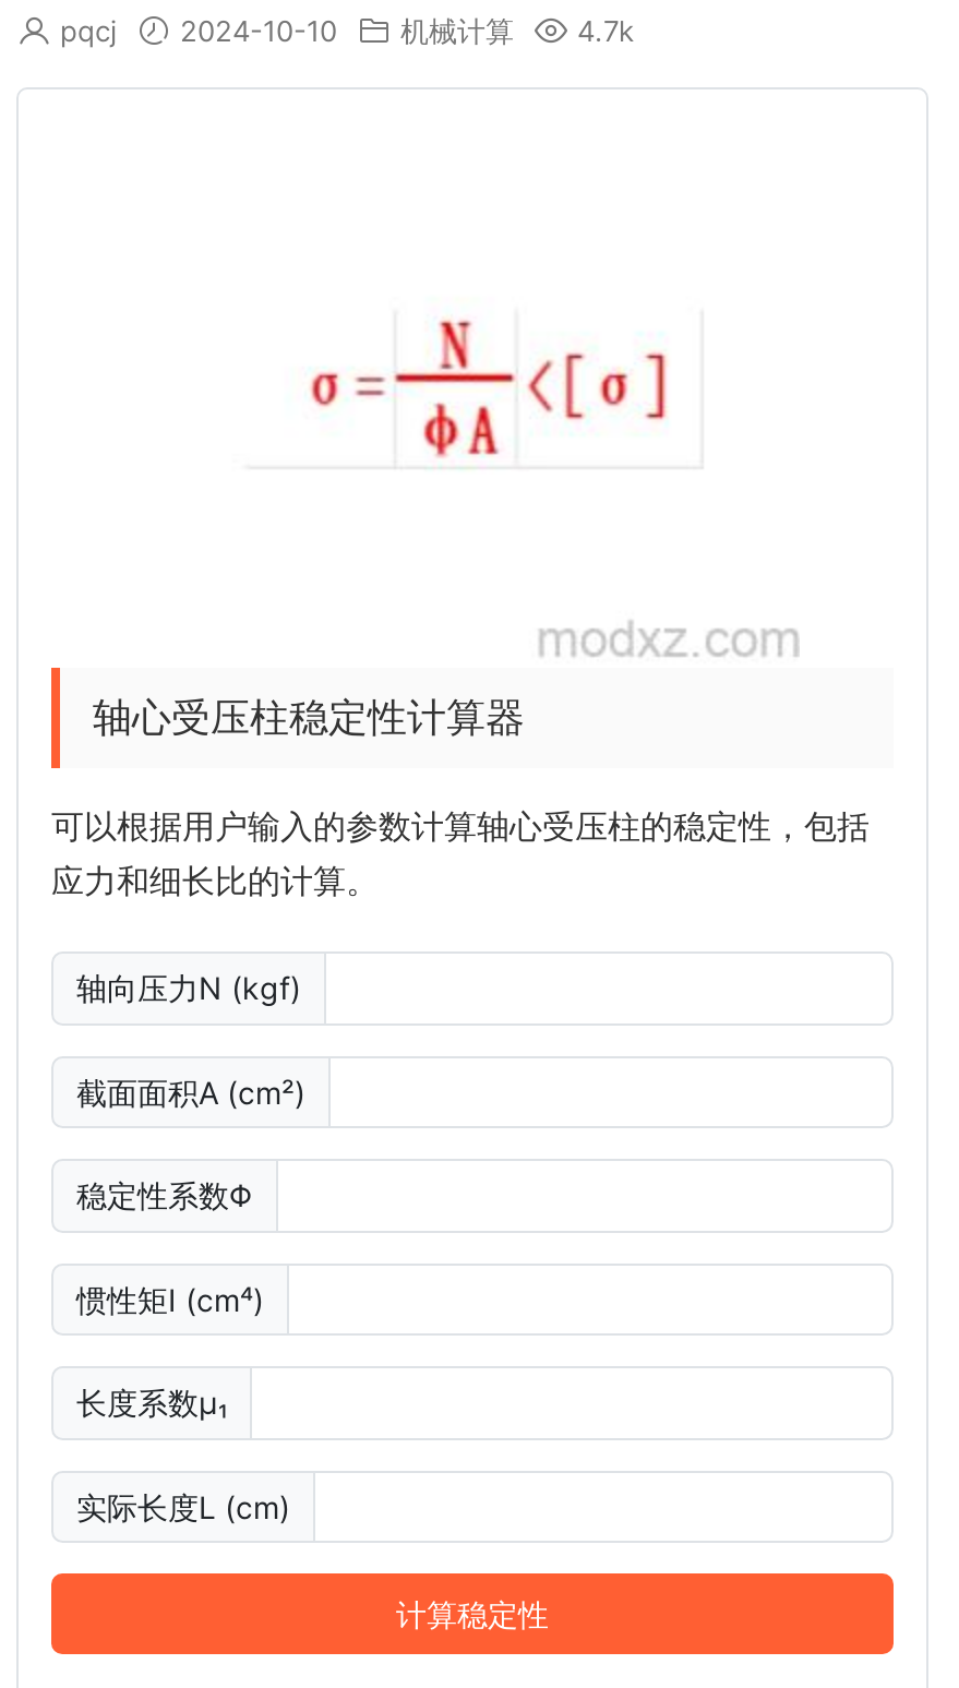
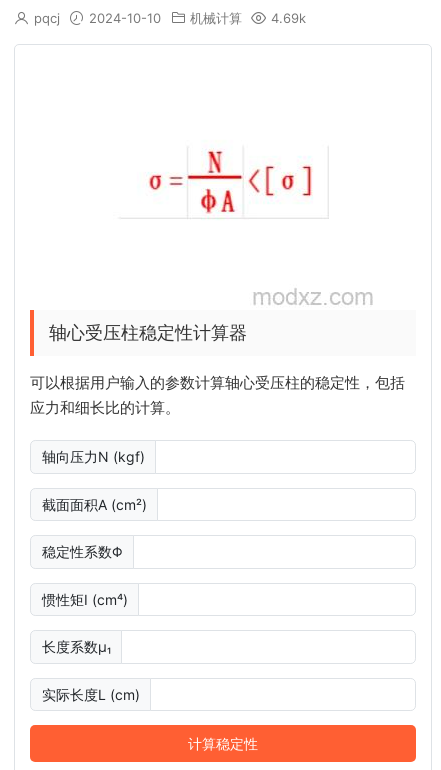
- pqcj 2024-10-10 机械计算 4.7k
+ pqcj 2024-10-10 机械计算 4.69k
